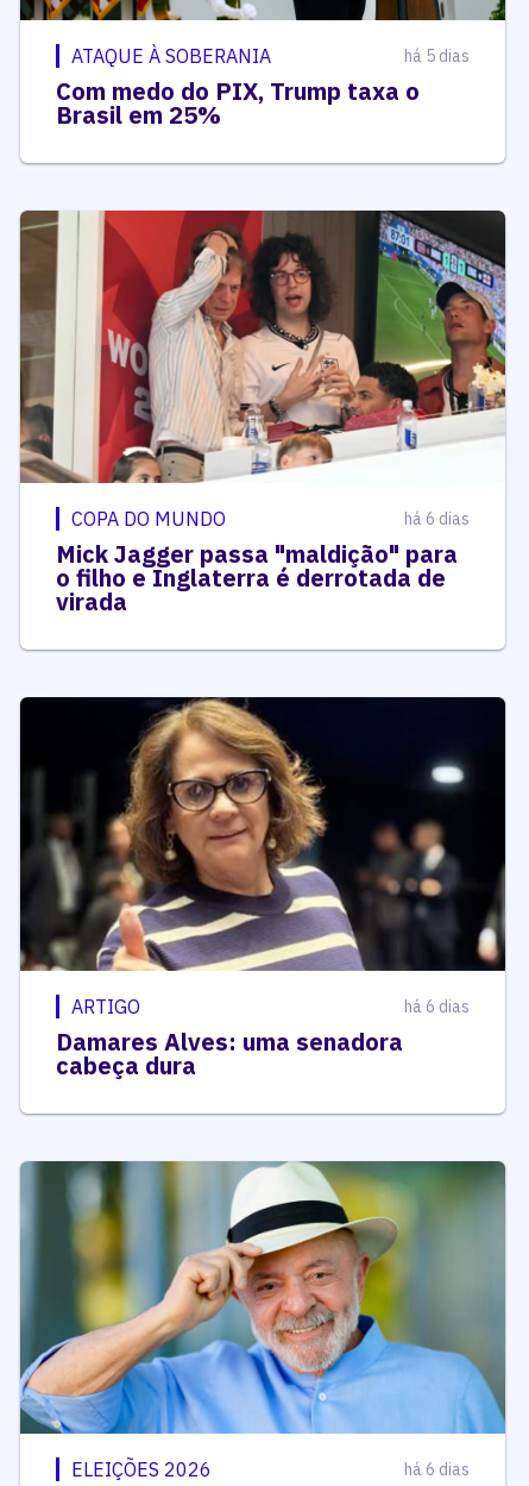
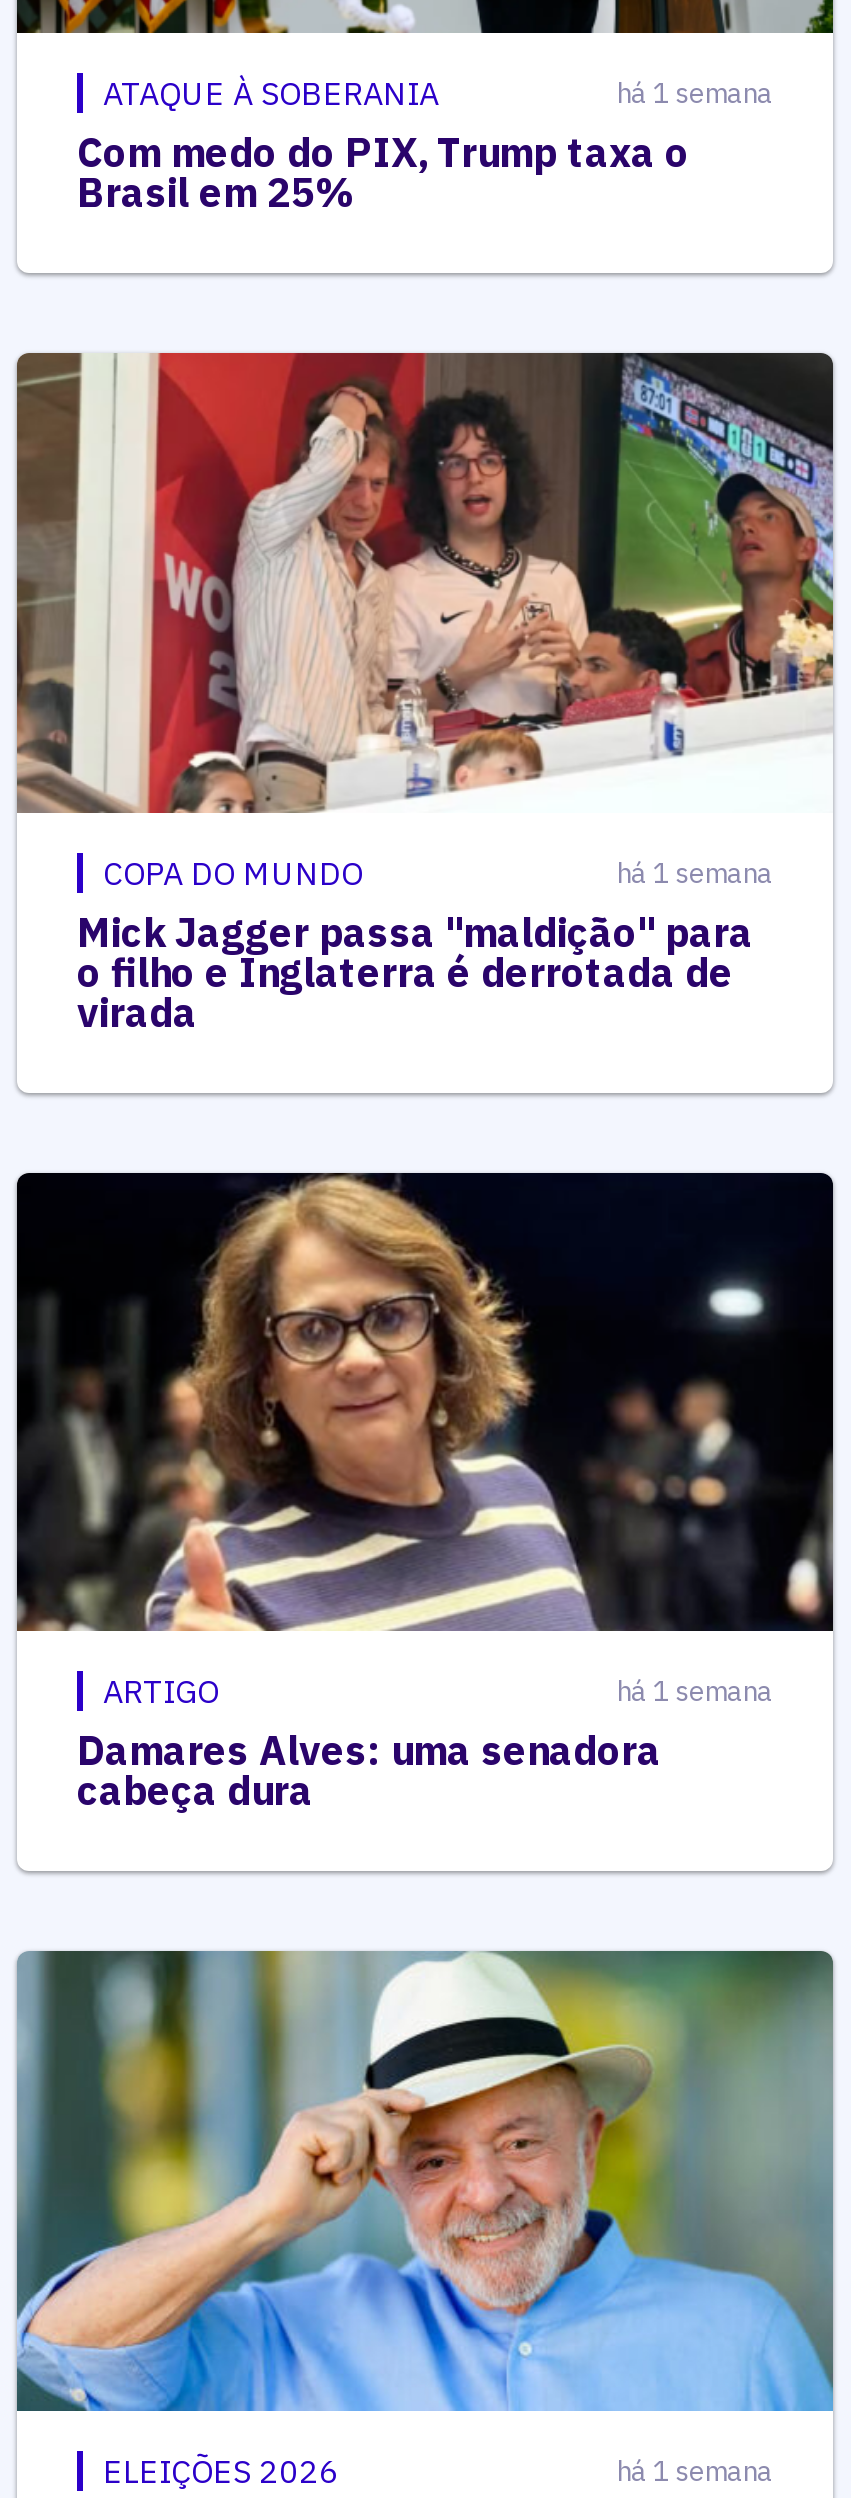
- há 5 dias
+ há 1 semana

- há 6 dias
+ há 1 semana

- há 6 dias
+ há 1 semana

- há 6 dias
+ há 1 semana
